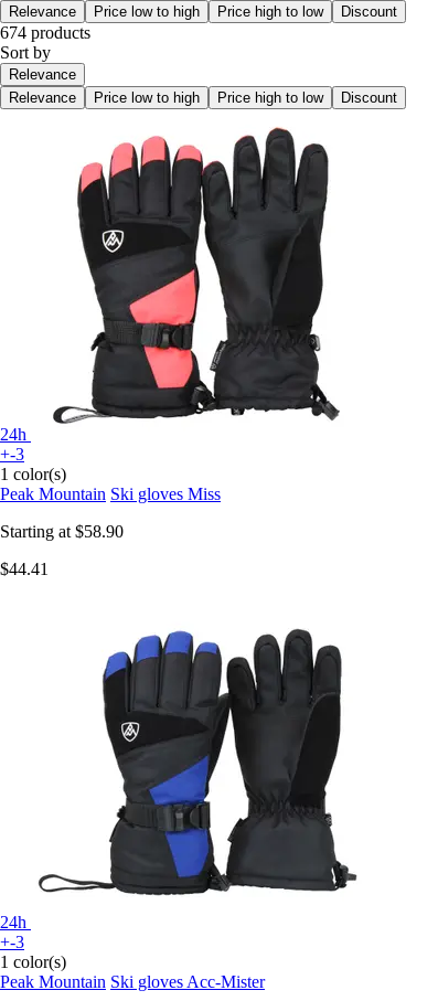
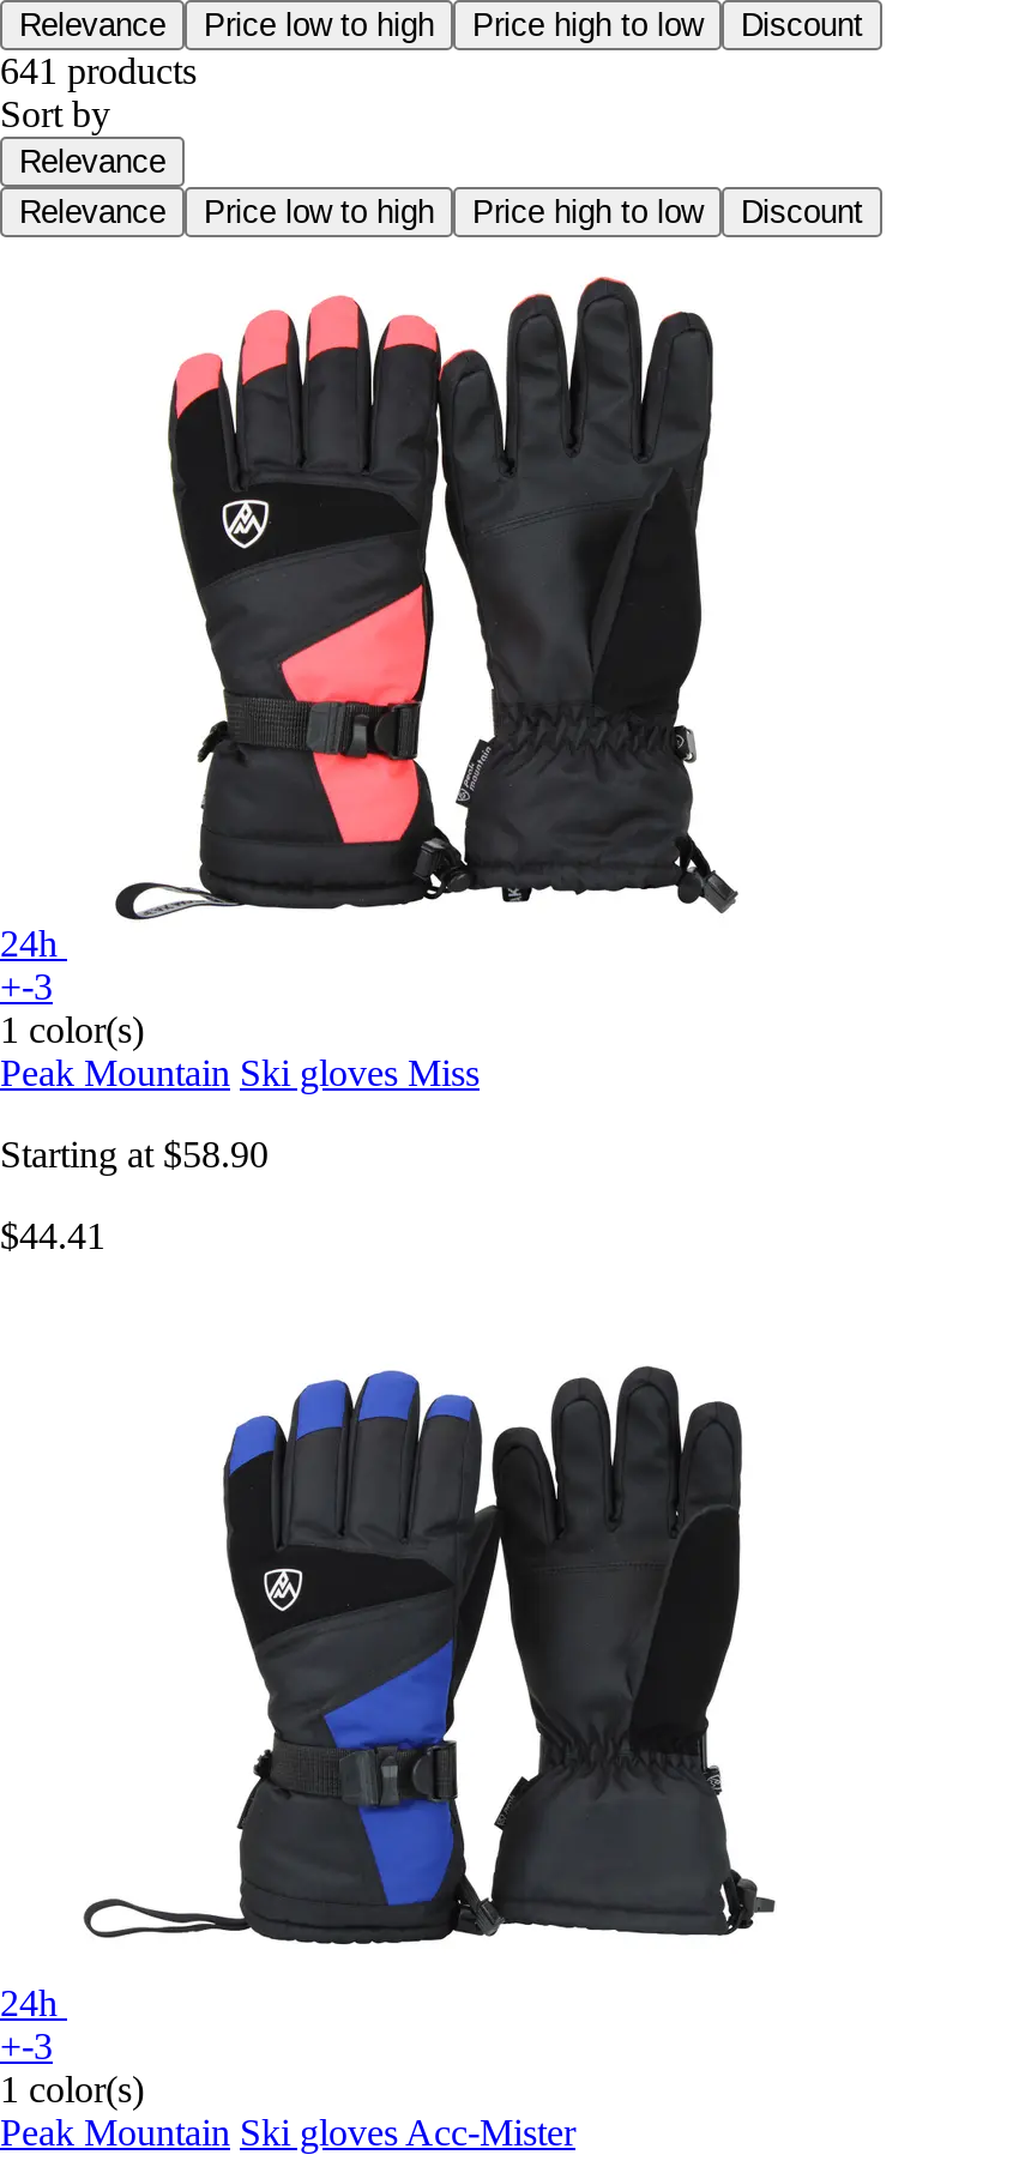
- 674 products
+ 641 products
